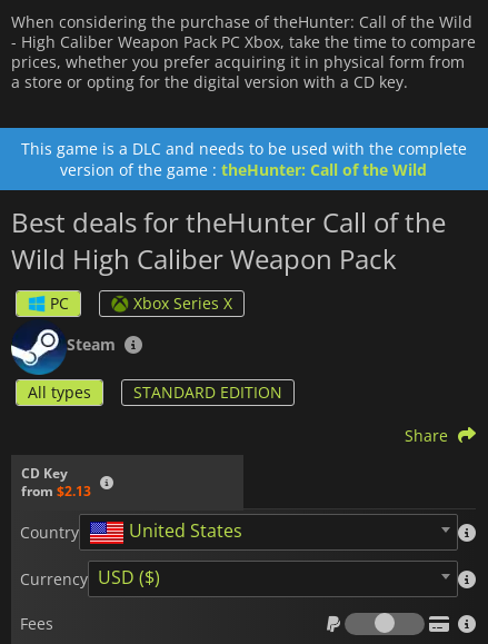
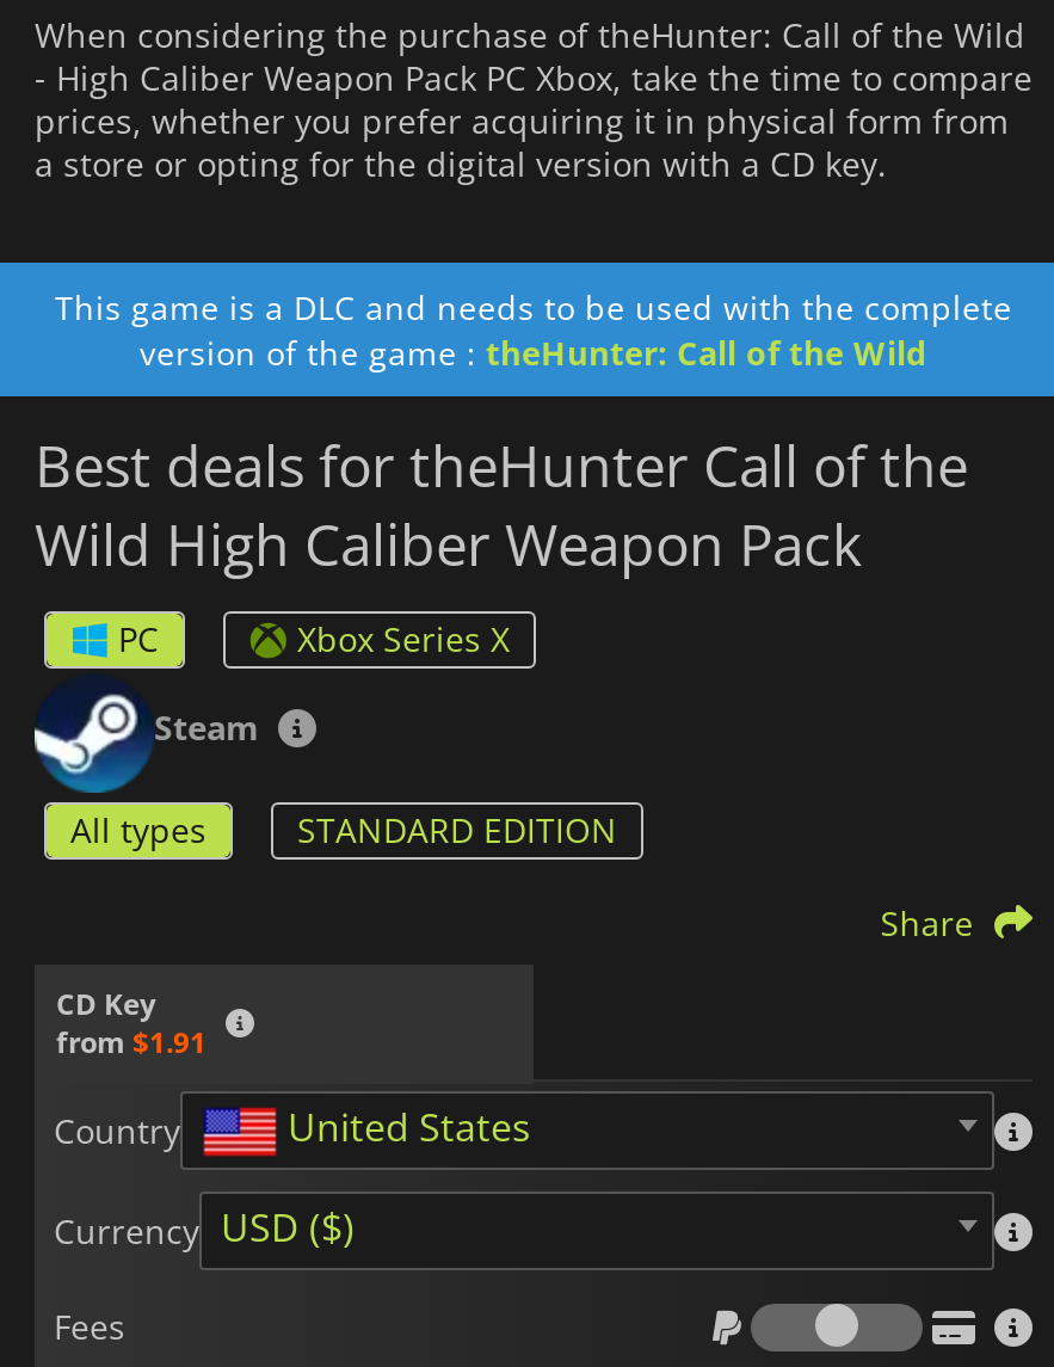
- from $2.13
+ from $1.91
